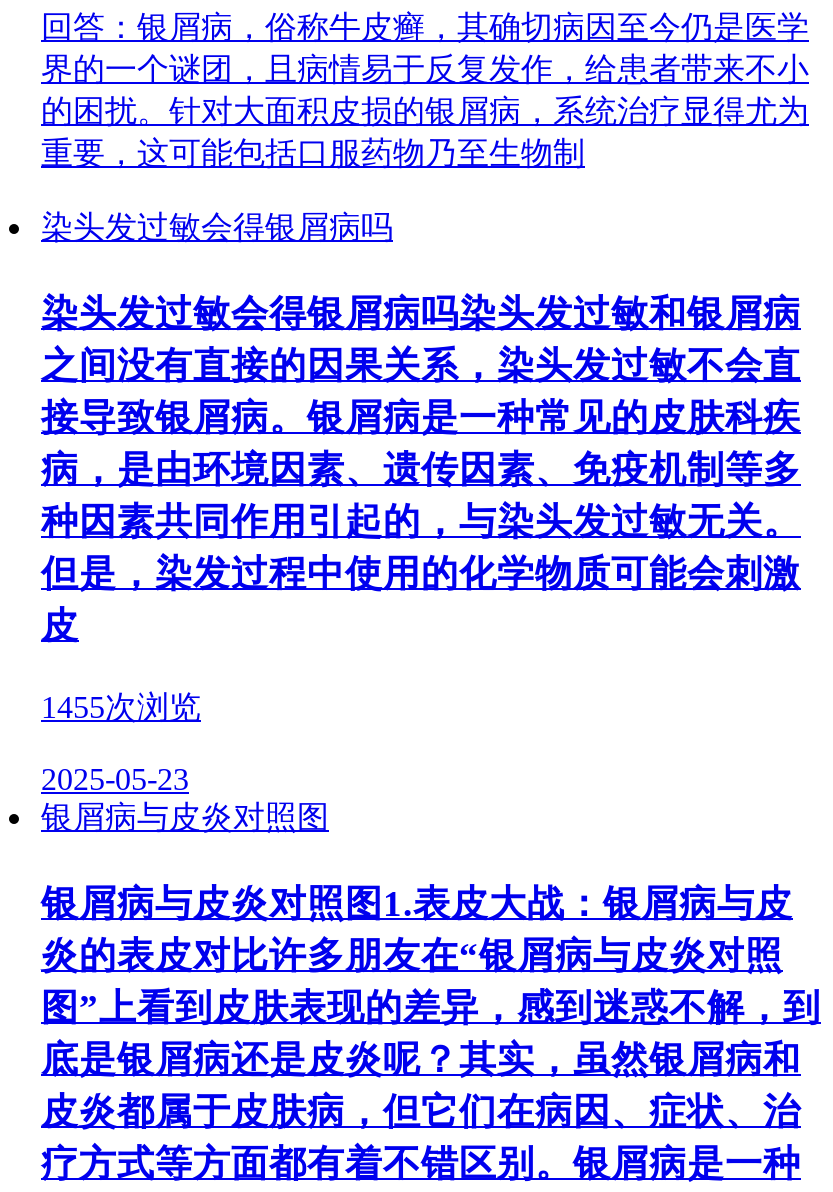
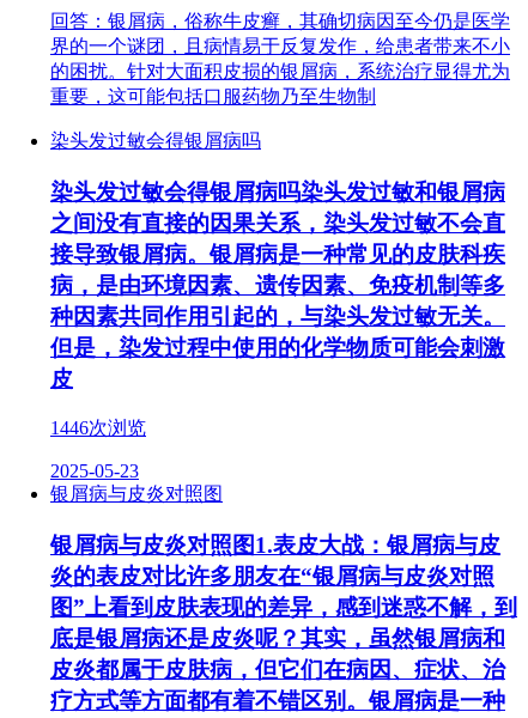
- 1455次浏览
+ 1446次浏览
